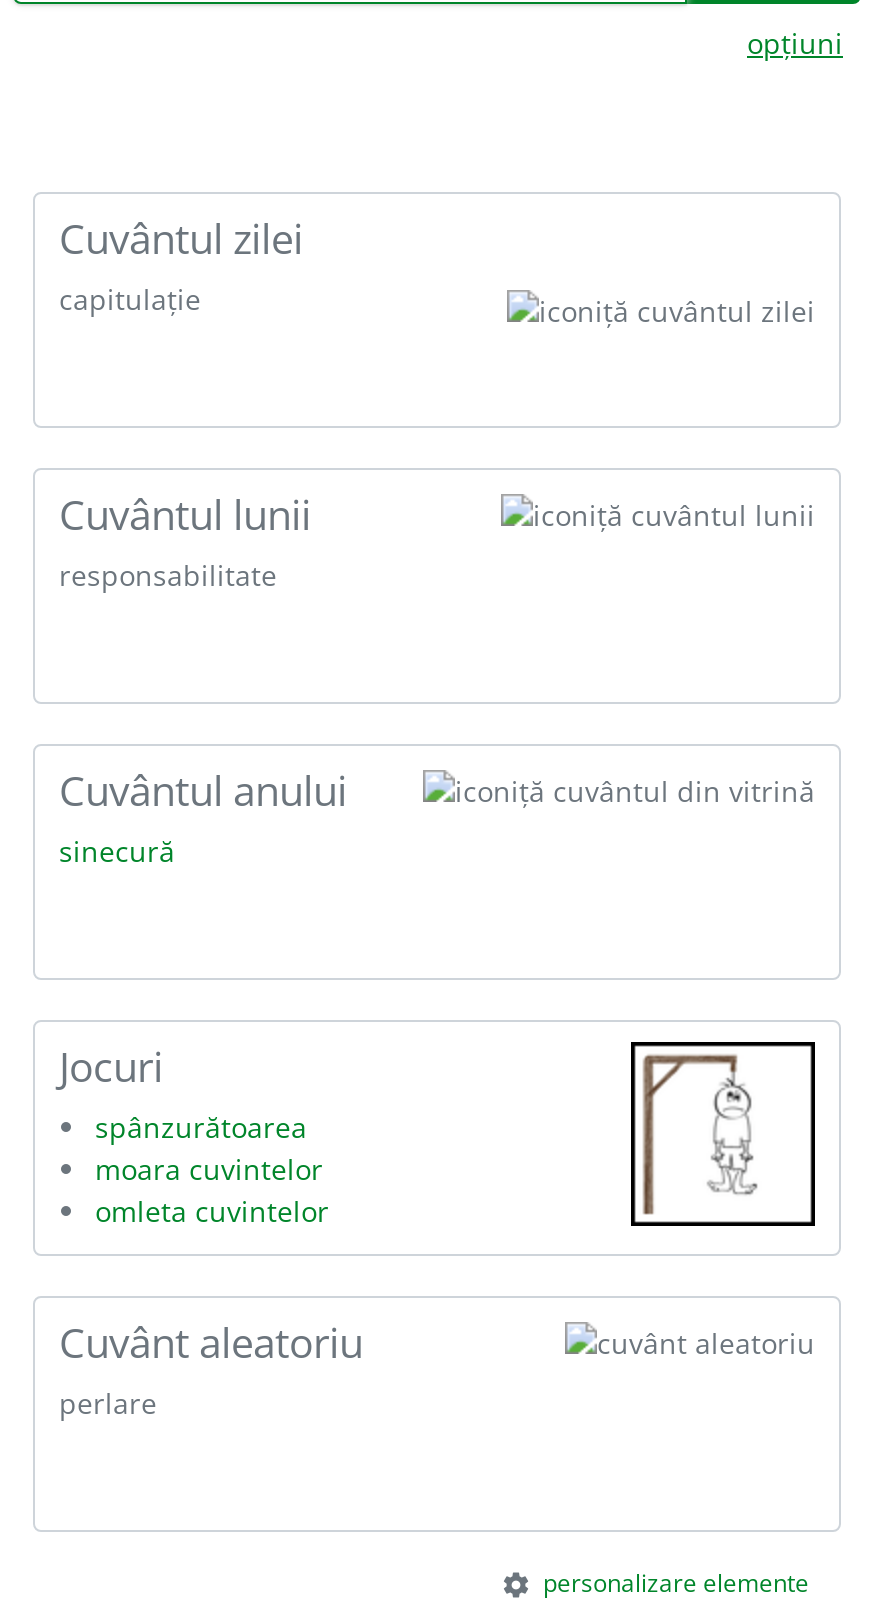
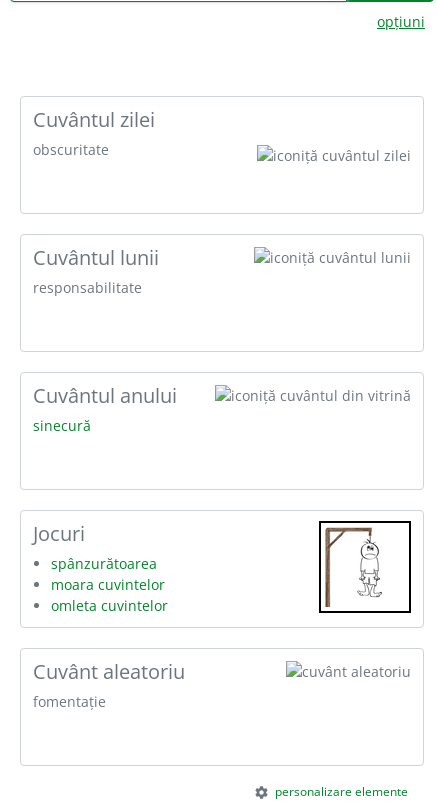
- capitulație
+ obscuritate

- perlare
+ fomentație
